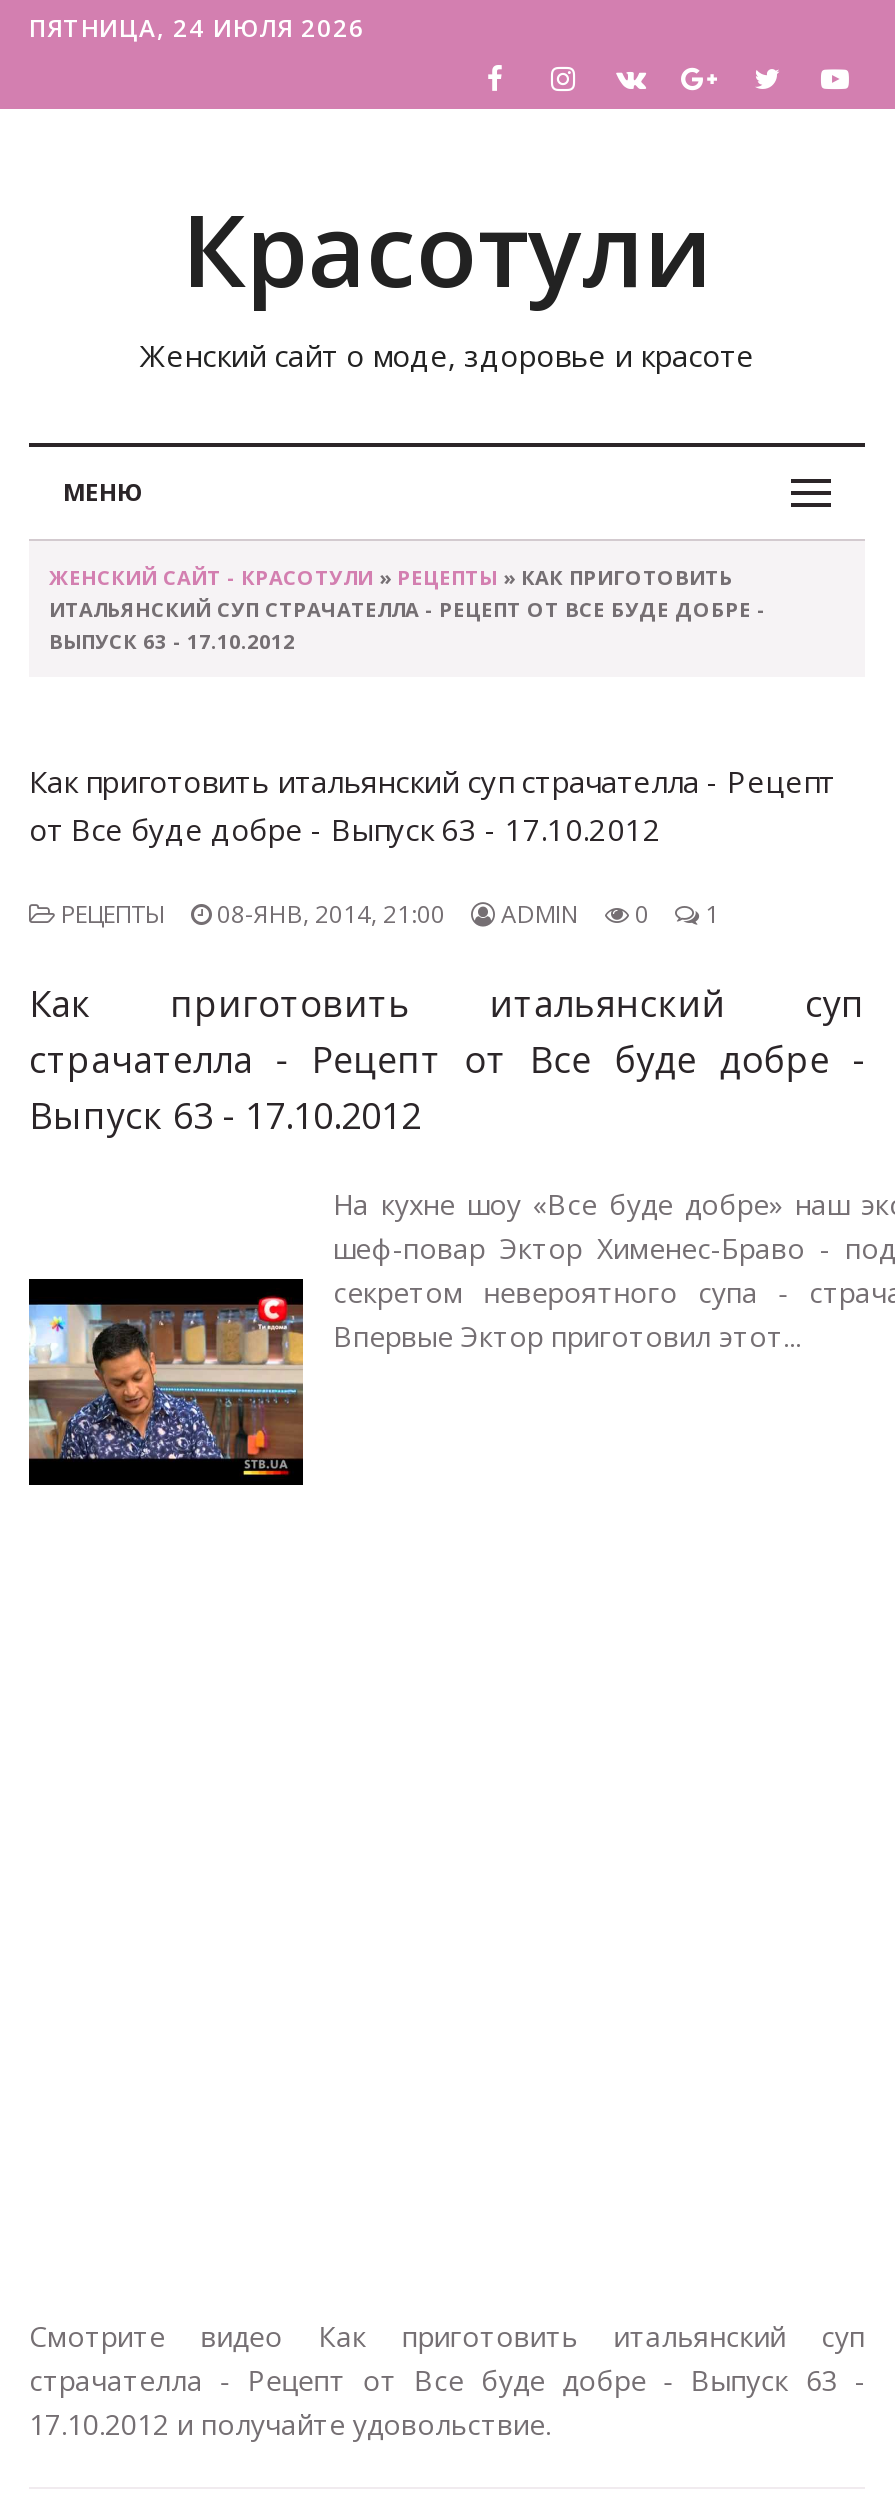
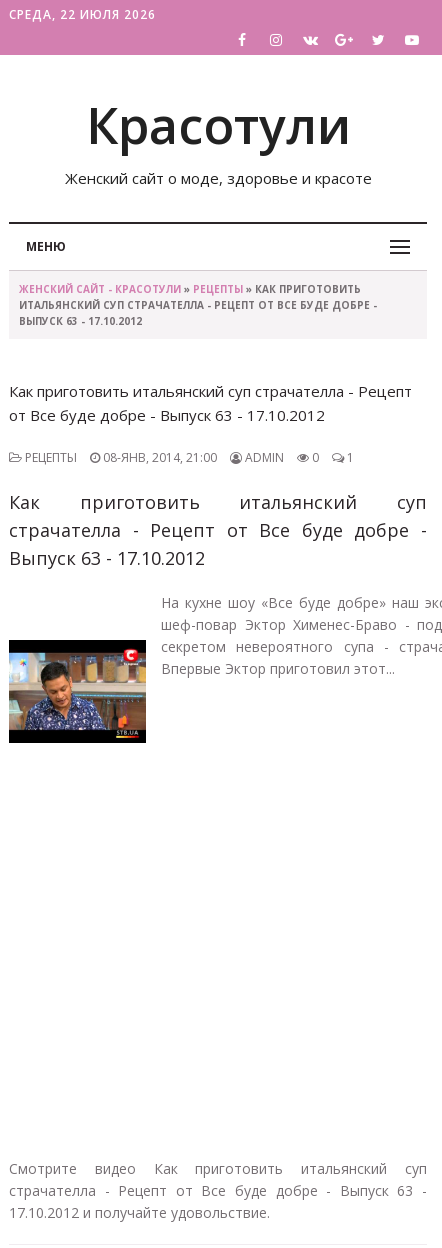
- ПЯТНИЦА, 24 ИЮЛЯ 2026
+ СРЕДА, 22 ИЮЛЯ 2026
